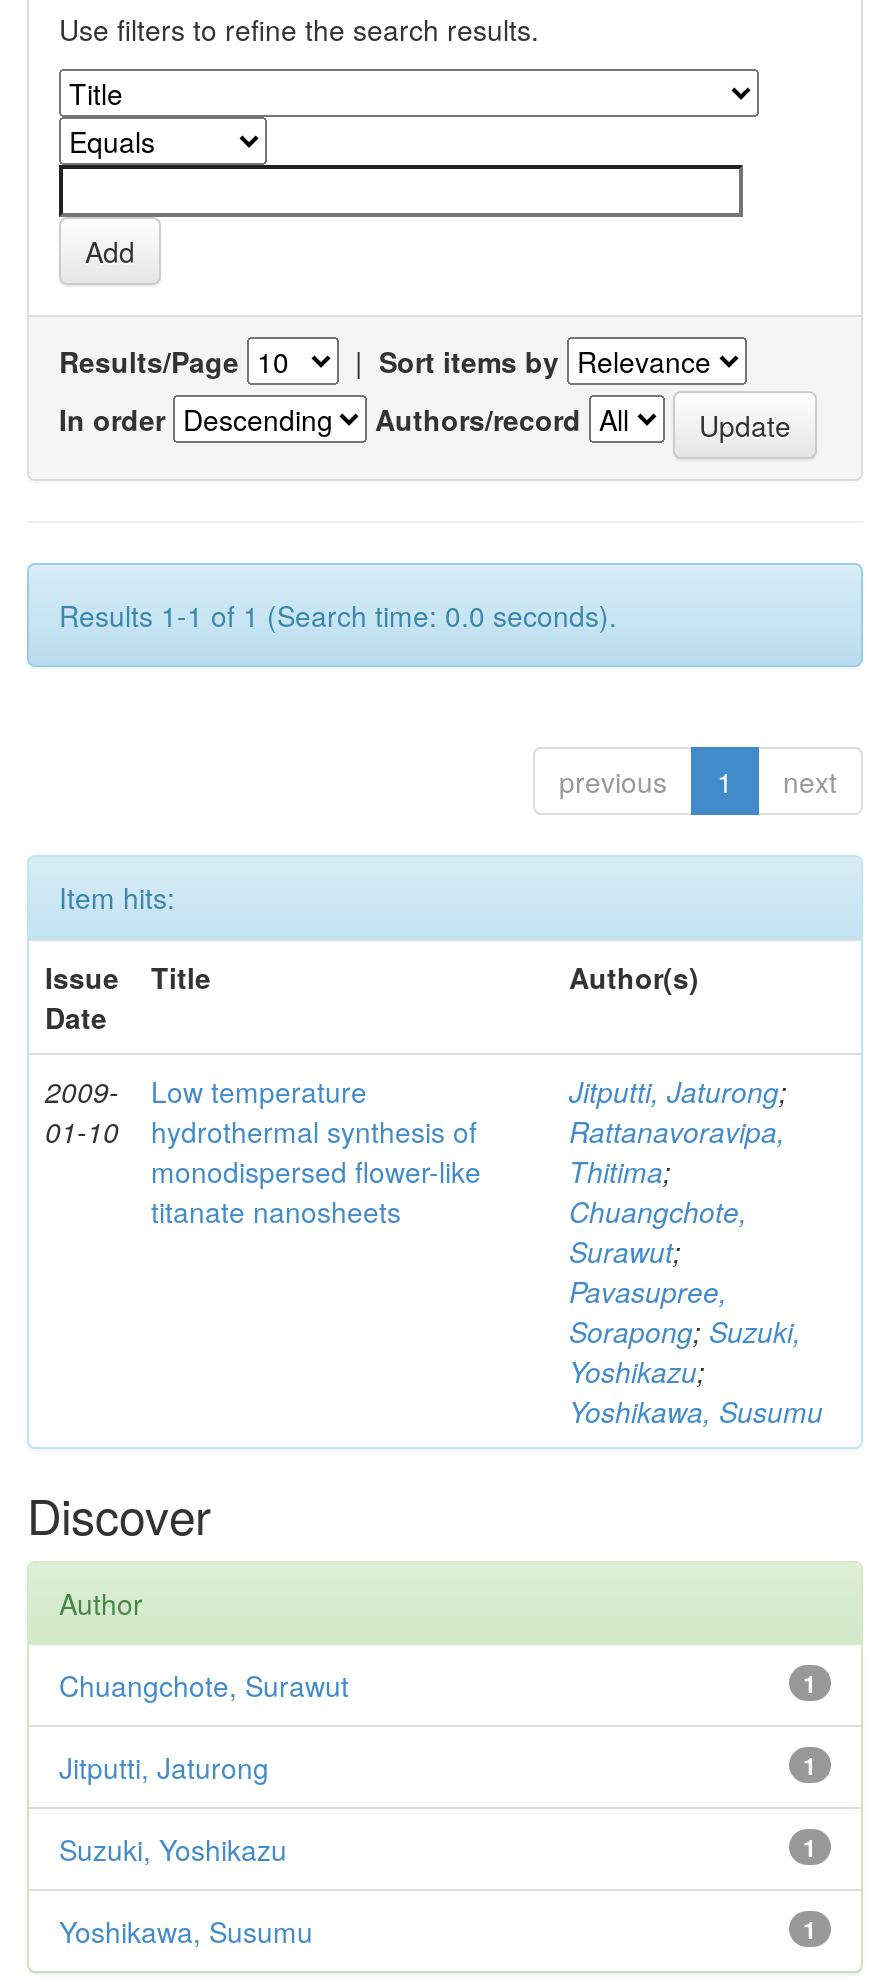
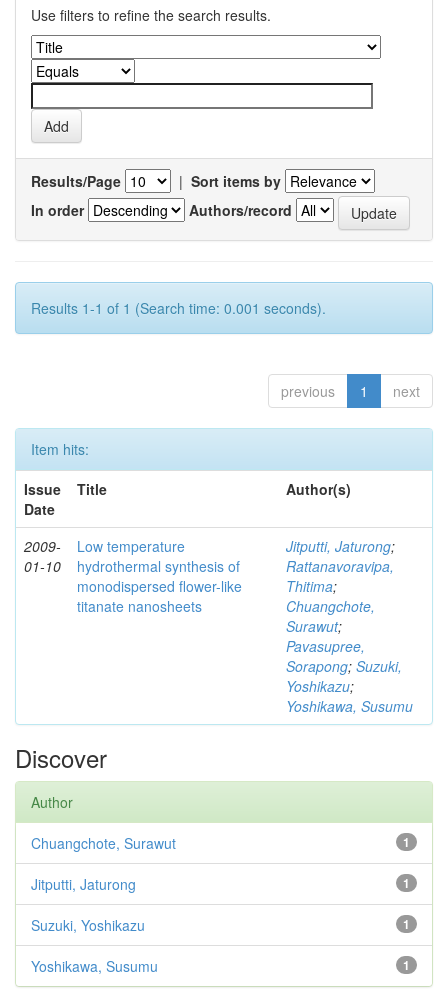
- Results 1-1 of 1 (Search time: 0.0 seconds).
+ Results 1-1 of 1 (Search time: 0.001 seconds).
